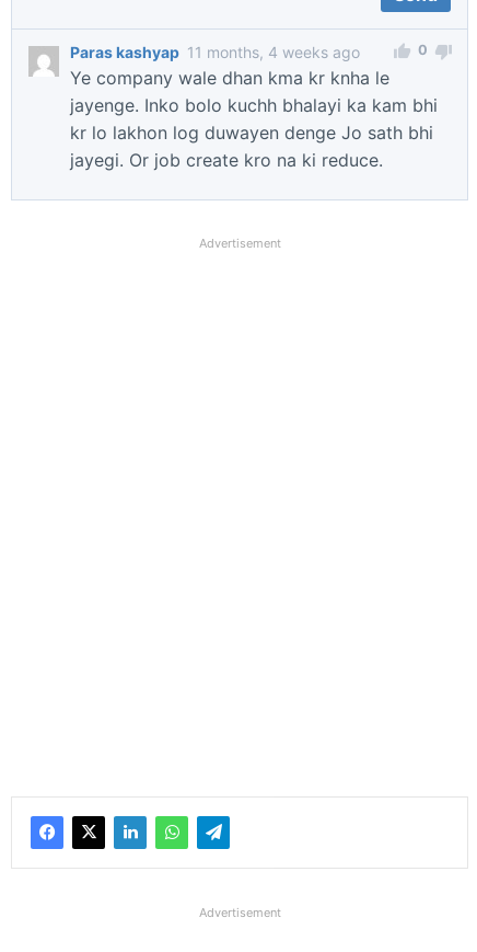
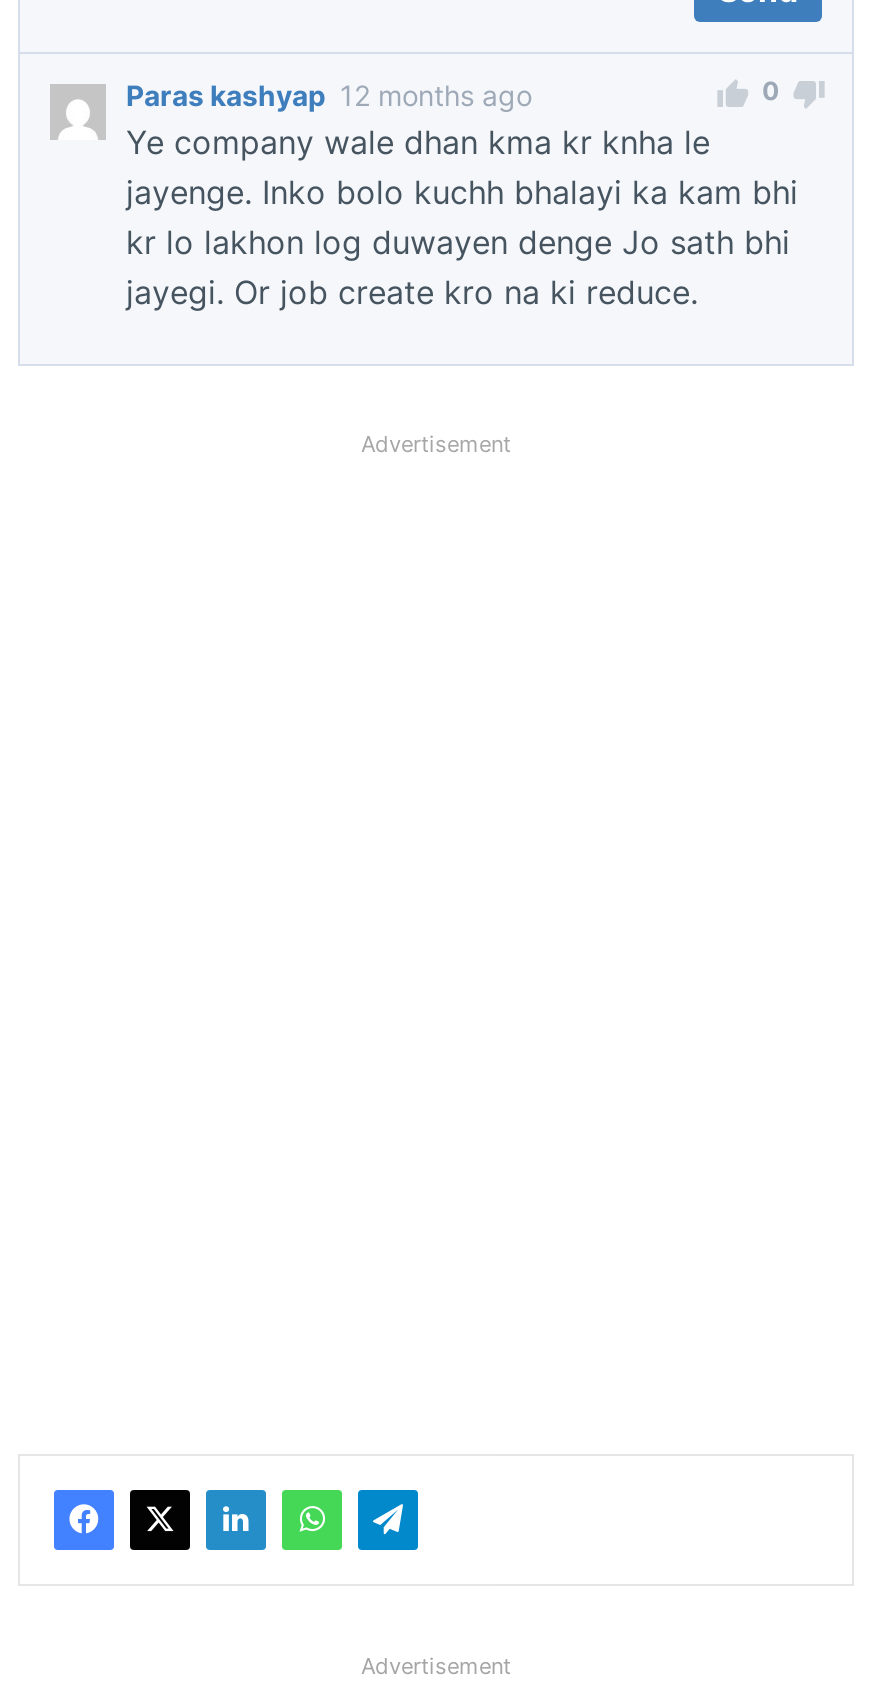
- Paras kashyap 11 months, 4 weeks ago
+ Paras kashyap 12 months ago
